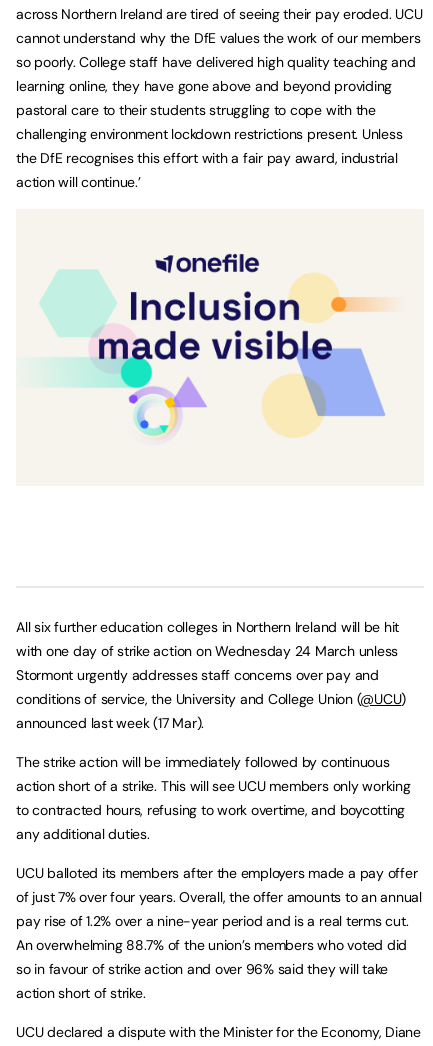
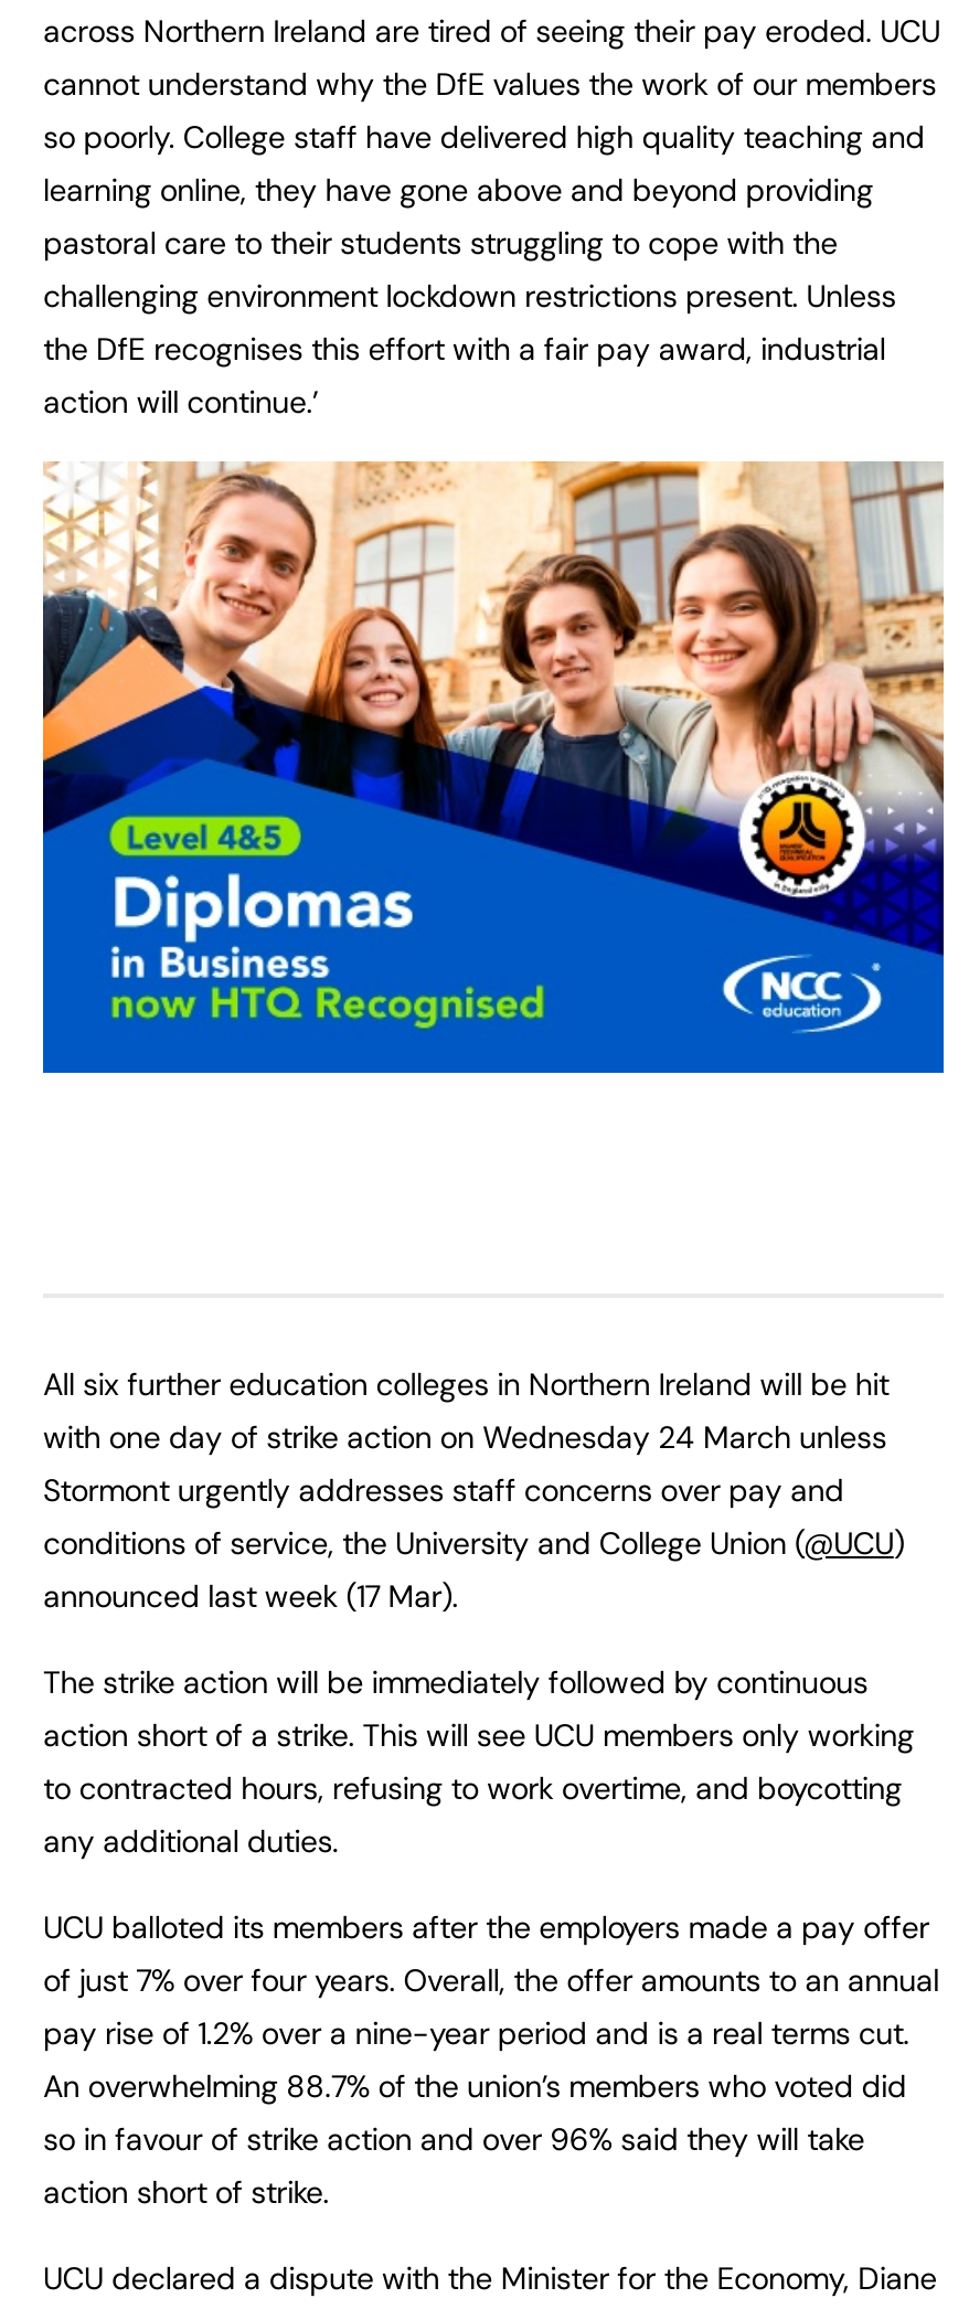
- [image]
+ [image]
